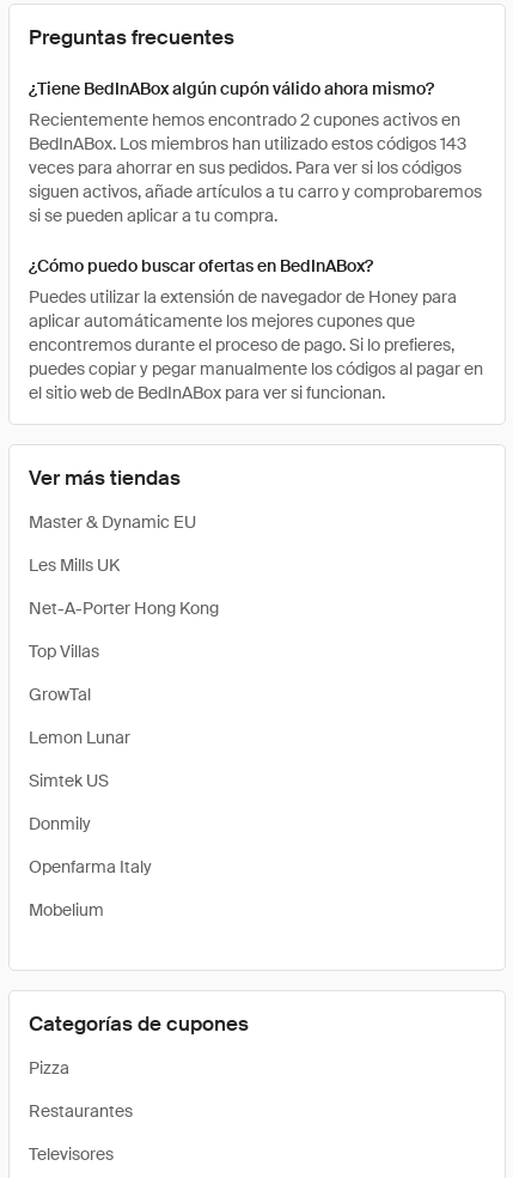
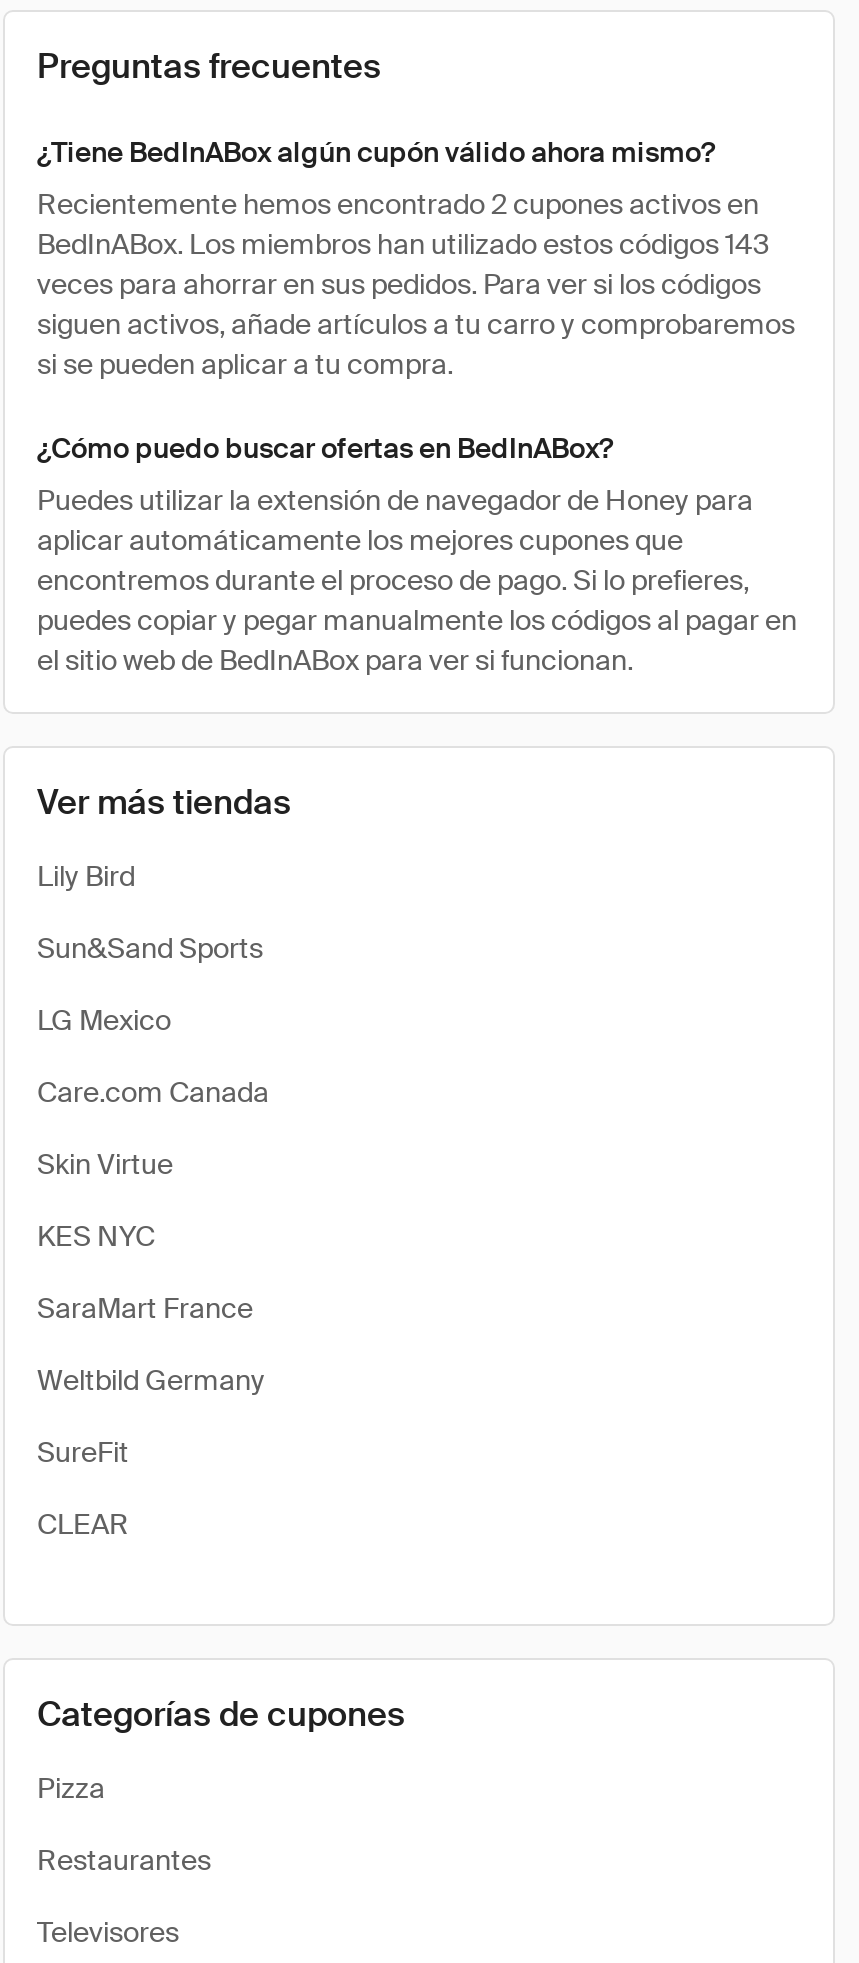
- Master & Dynamic EU
+ Lily Bird

- Les Mills UK
+ Sun&Sand Sports

- Net-A-Porter Hong Kong
+ LG Mexico

- Top Villas
+ Care.com Canada

- GrowTal
+ Skin Virtue

- Lemon Lunar
+ KES NYC

- Simtek US
+ SaraMart France

- Donmily
+ Weltbild Germany

- Openfarma Italy
+ SureFit

- Mobelium
+ CLEAR
